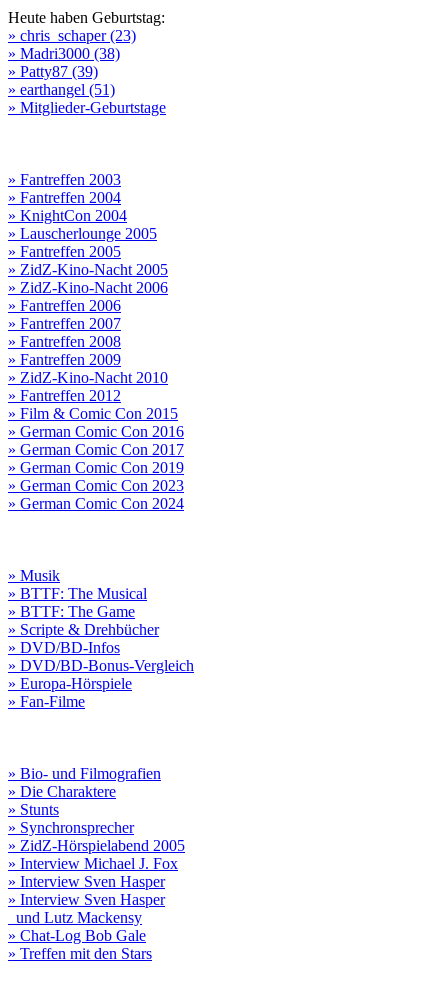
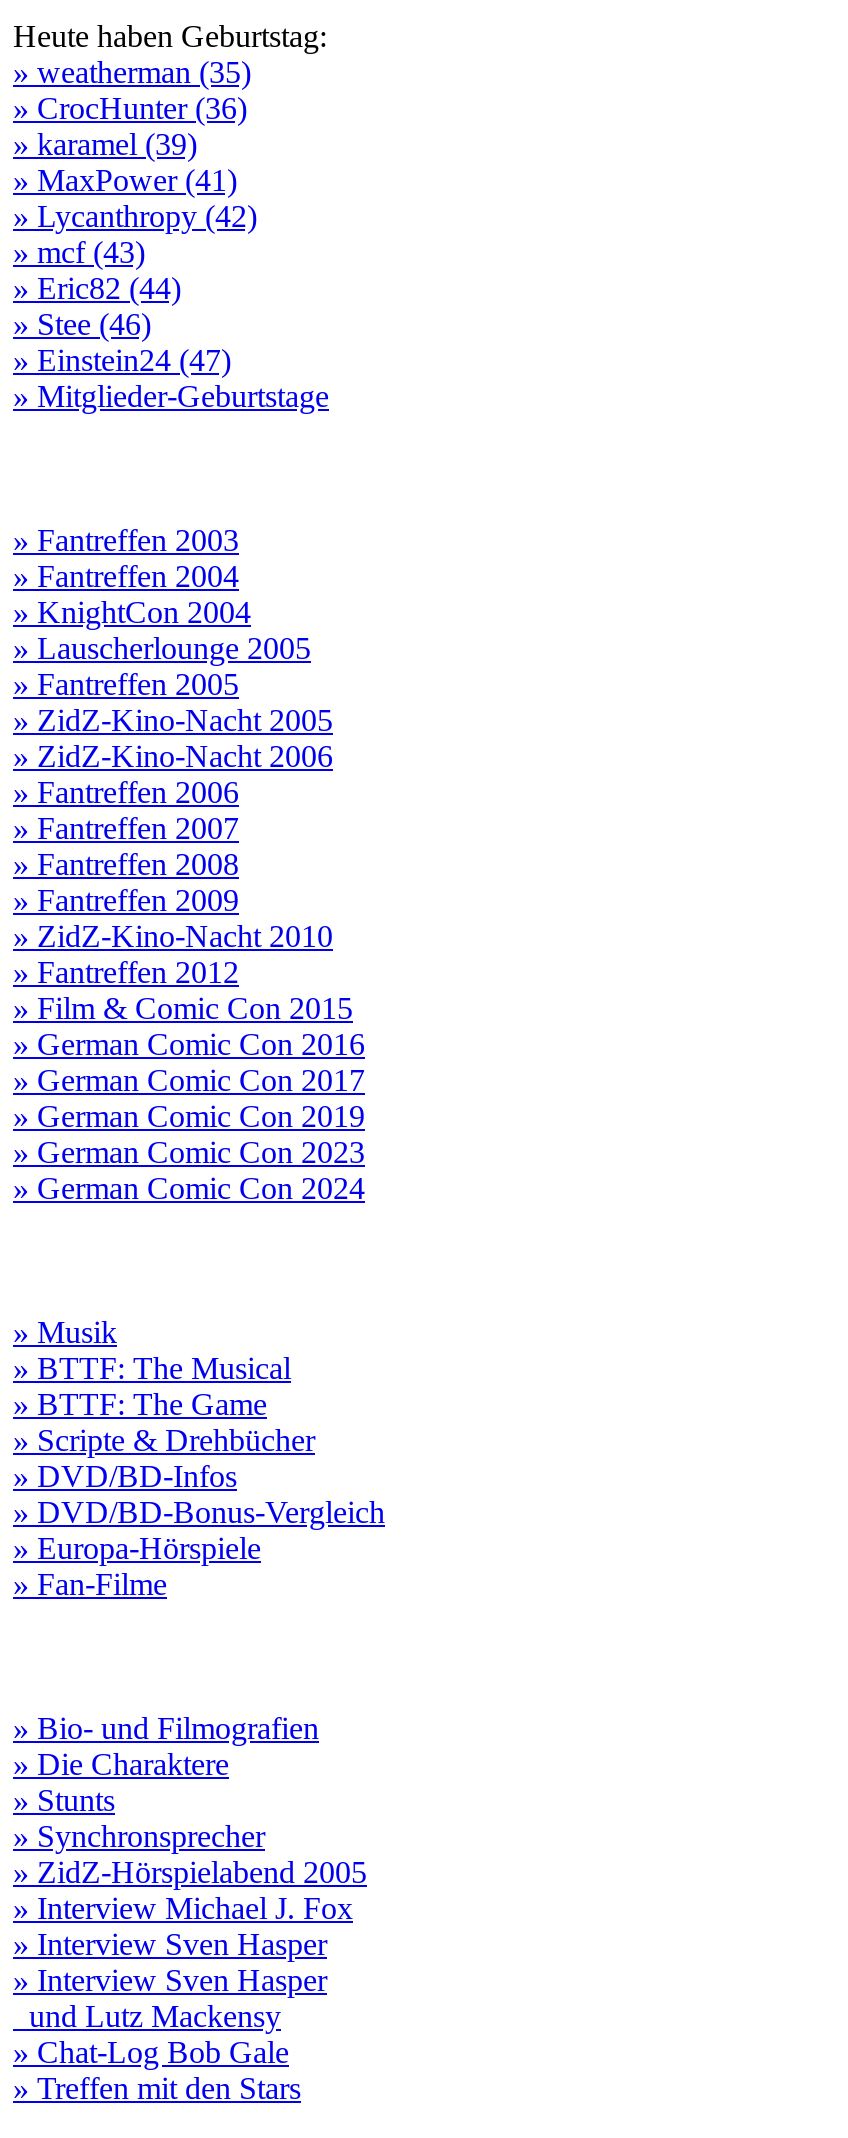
- » chris_schaper (23)
- » Madri3000 (38)
- » Patty87 (39)
- » earthangel (51)
+ » weatherman (35)
+ » CrocHunter (36)
+ » karamel (39)
+ » MaxPower (41)
+ » Lycanthropy (42)
+ » mcf (43)
+ » Eric82 (44)
+ » Stee (46)
+ » Einstein24 (47)
